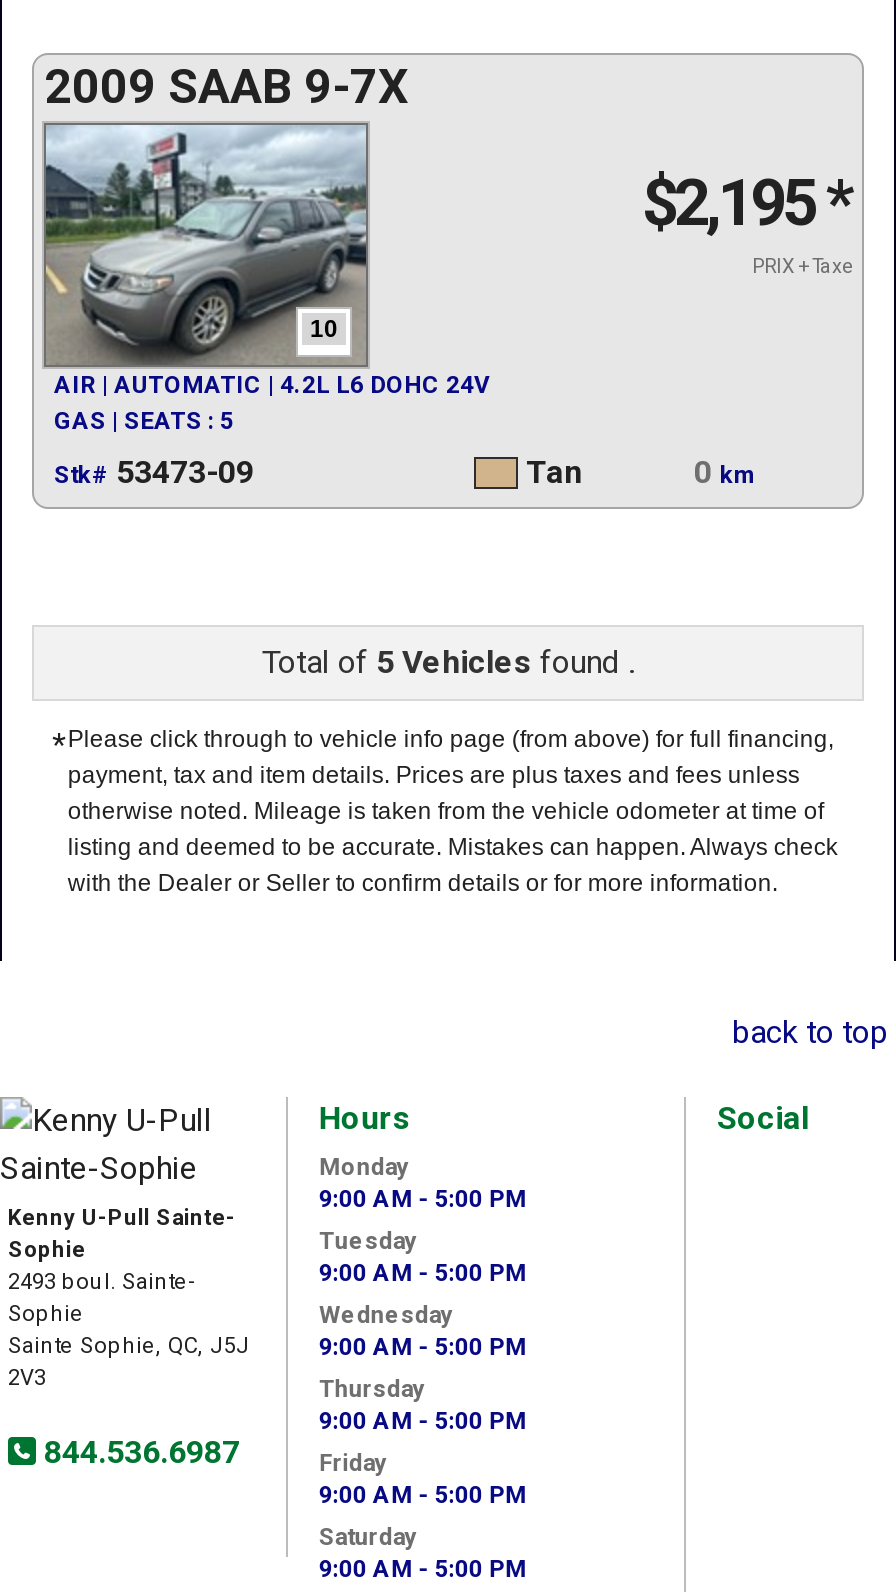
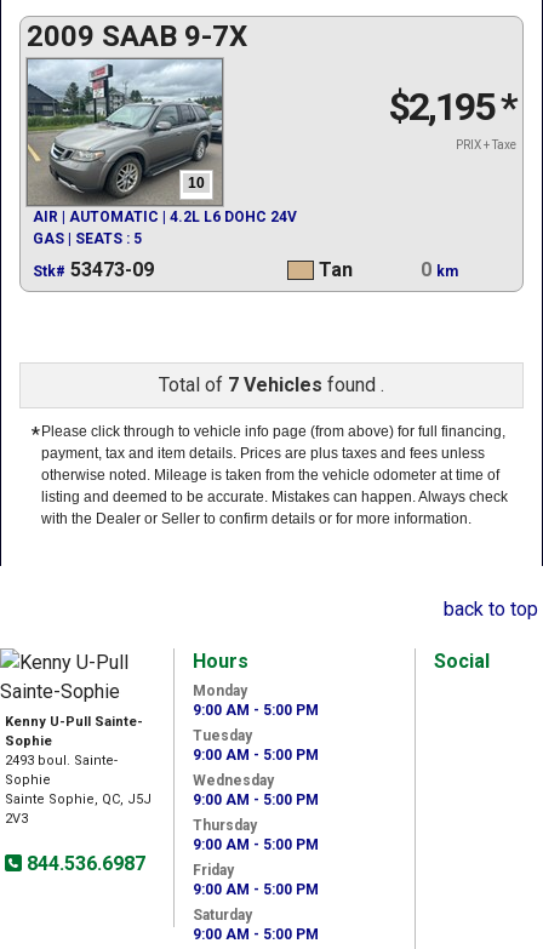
- Total of 5 Vehicles found .
+ Total of 7 Vehicles found .
